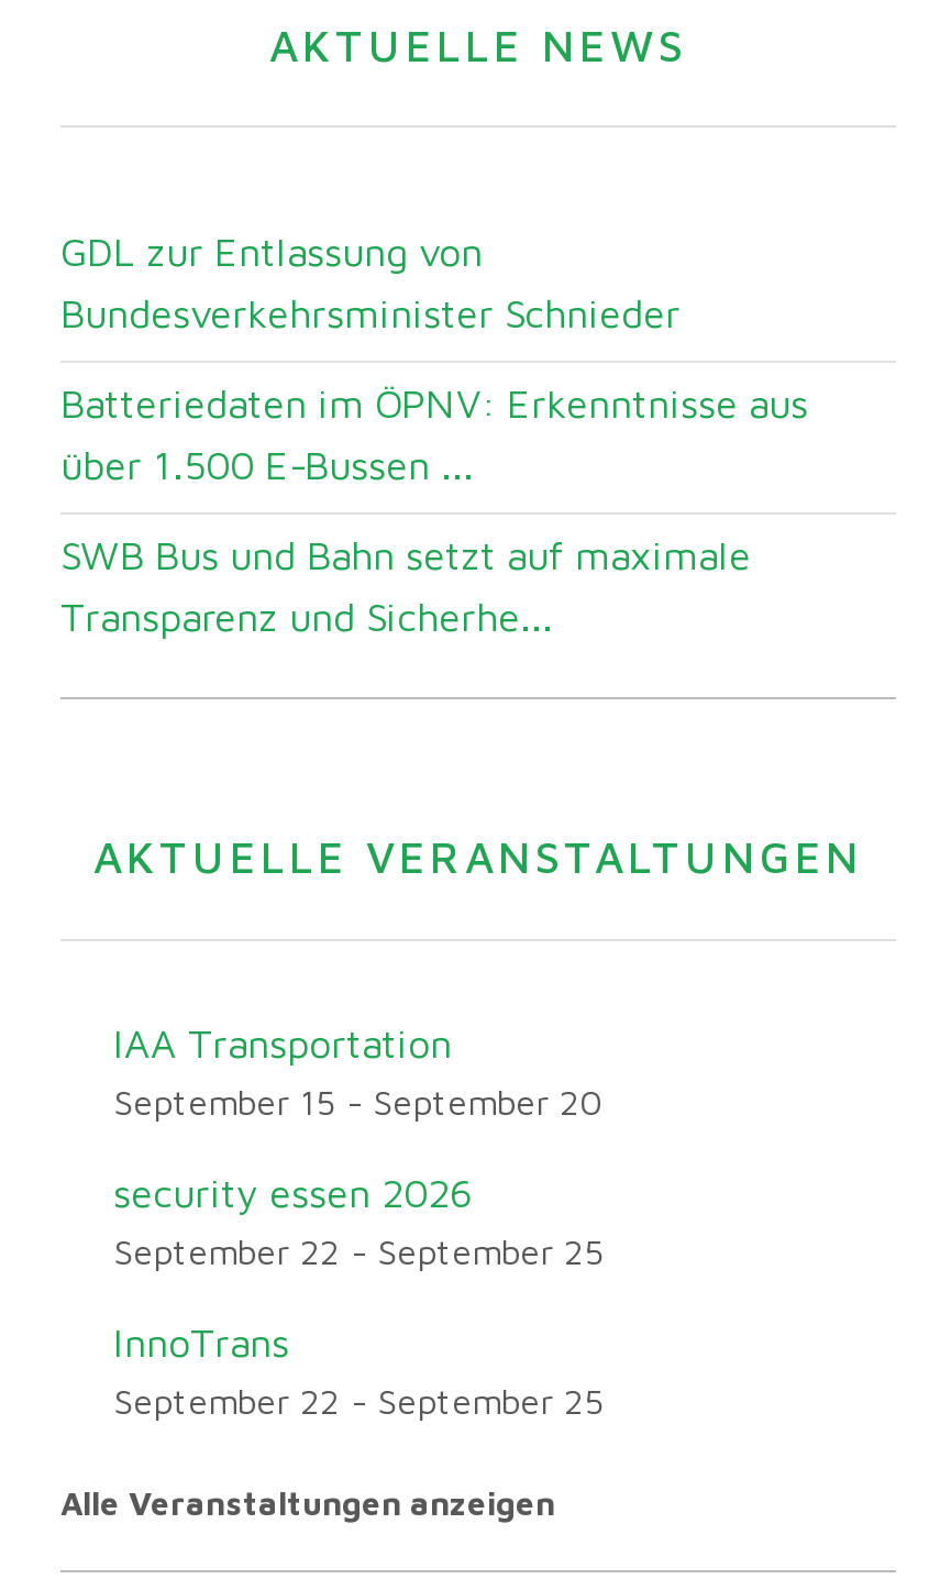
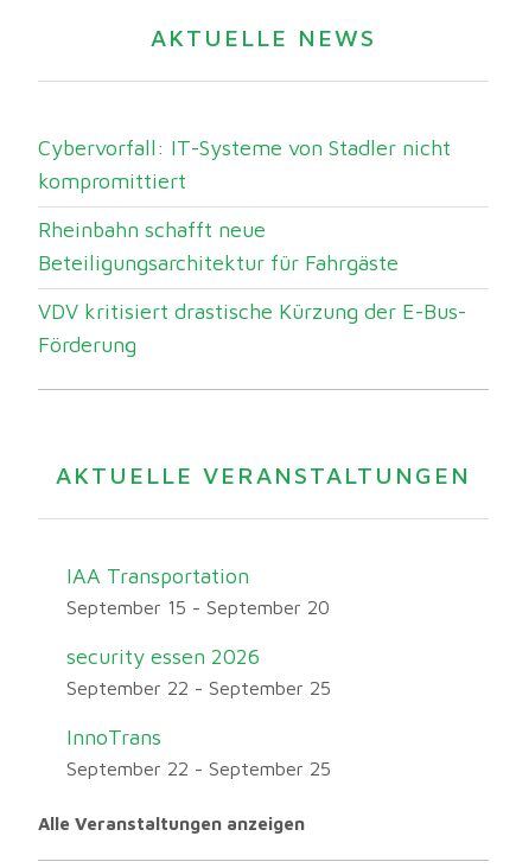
- GDL zur Entlassung von
- Bundesverkehrsminister Schnieder
+ Cybervorfall: IT-Systeme von Stadler nicht
+ kompromittiert

- Batteriedaten im ÖPNV: Erkenntnisse aus
- über 1.500 E-Bussen ...
+ Rheinbahn schafft neue
+ Beteiligungsarchitektur für Fahrgäste

- SWB Bus und Bahn setzt auf maximale
- Transparenz und Sicherhe...
+ VDV kritisiert drastische Kürzung der E-Bus-
+ Förderung
